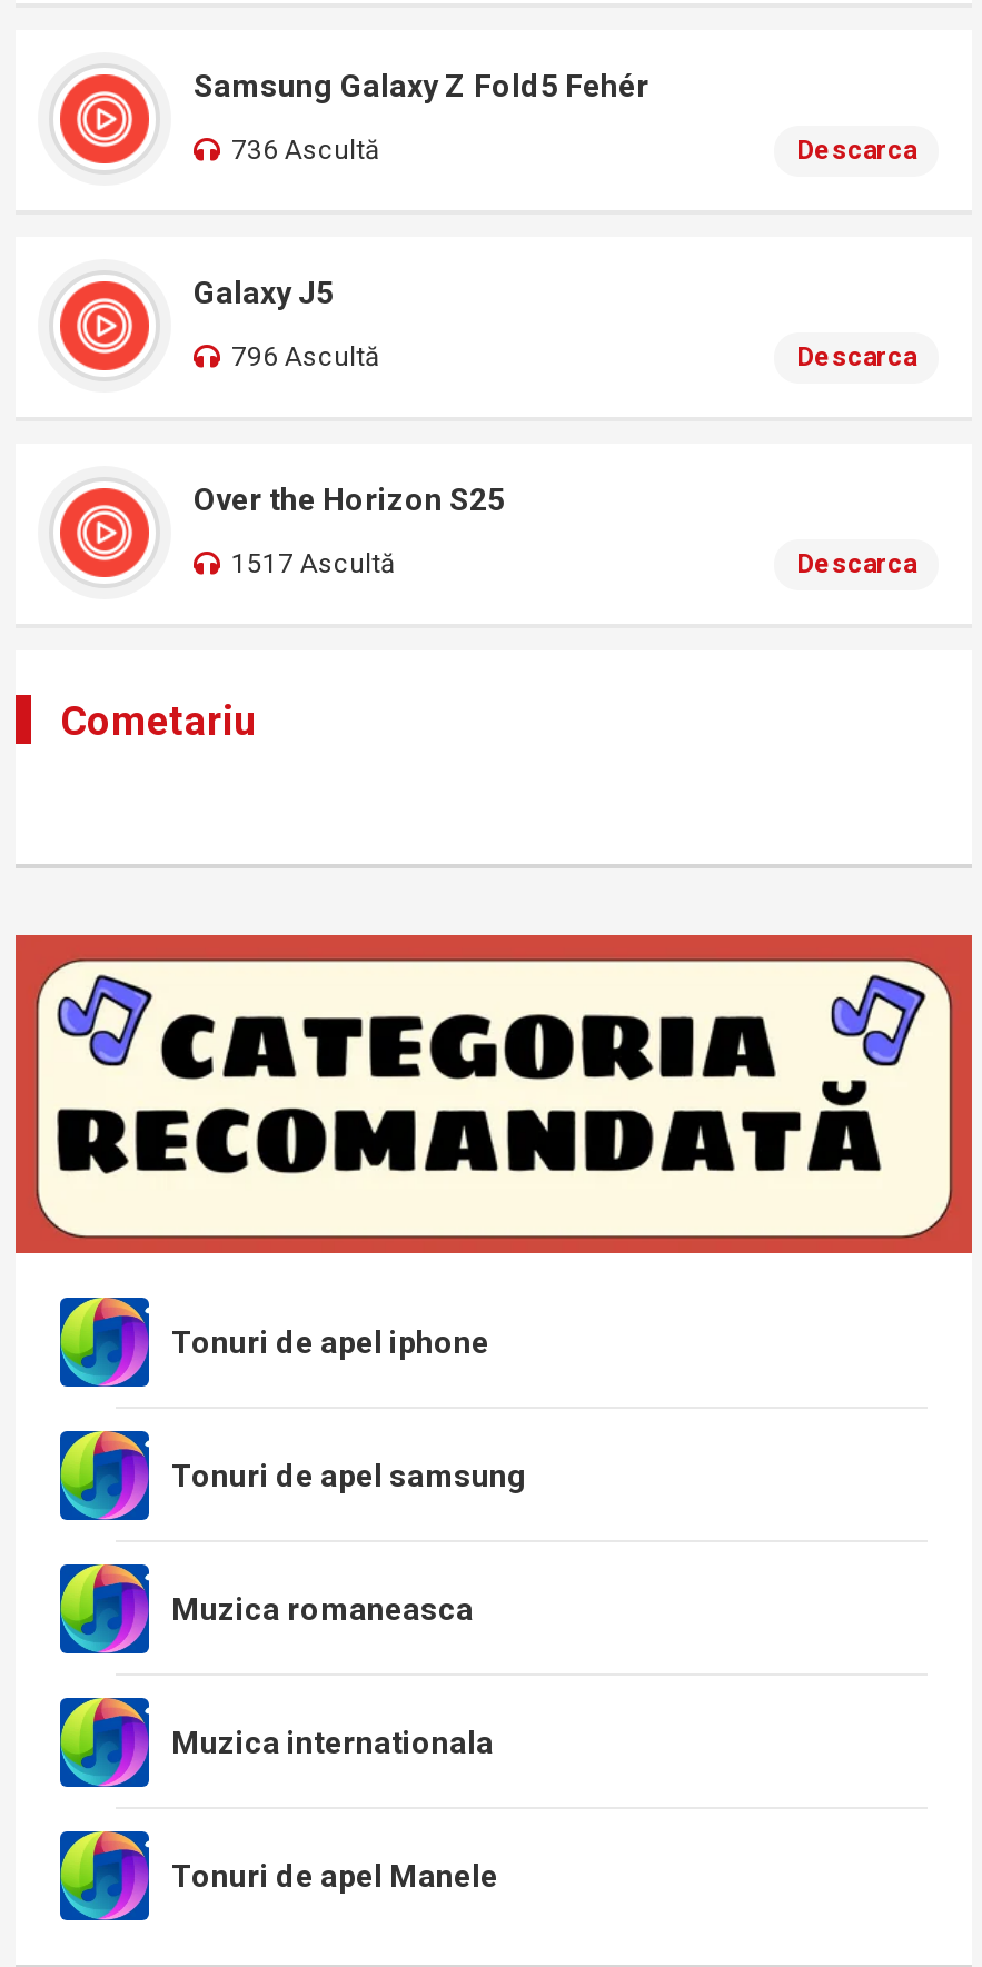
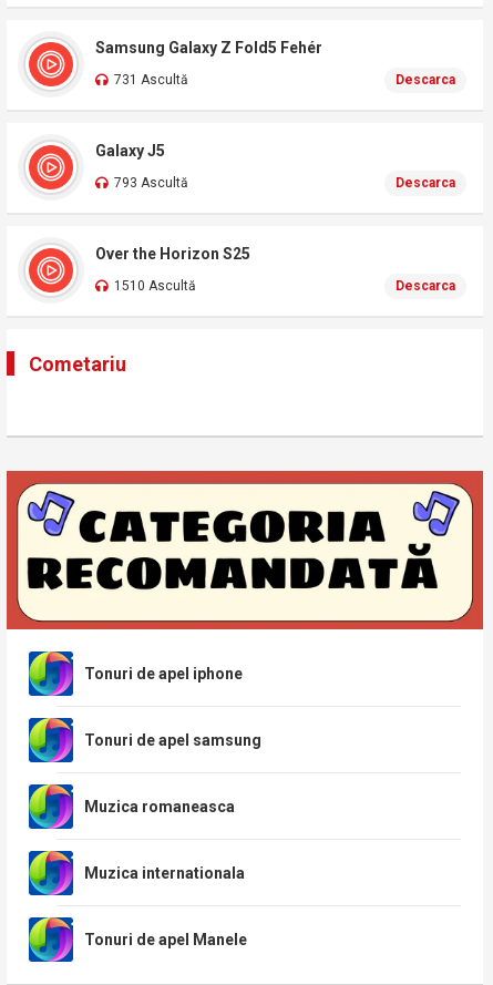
- 736 Ascultă
+ 731 Ascultă

- 796 Ascultă
+ 793 Ascultă

- 1517 Ascultă
+ 1510 Ascultă
